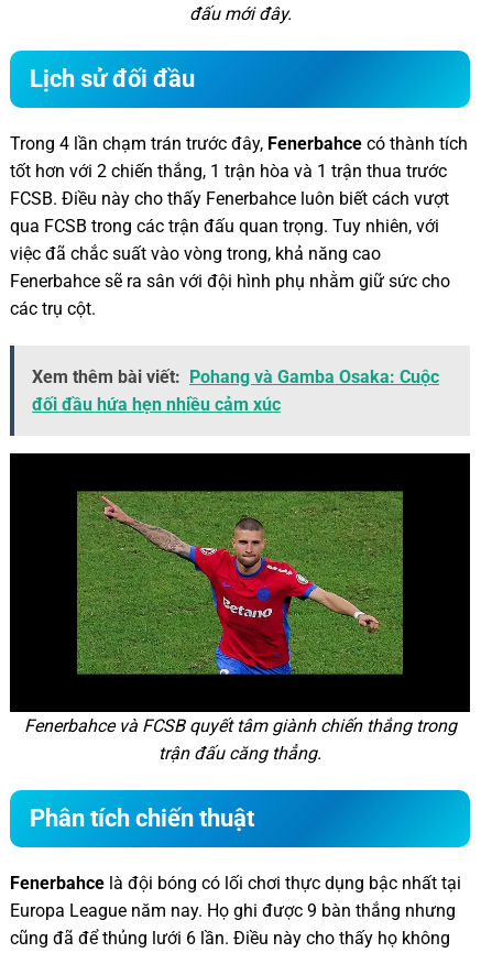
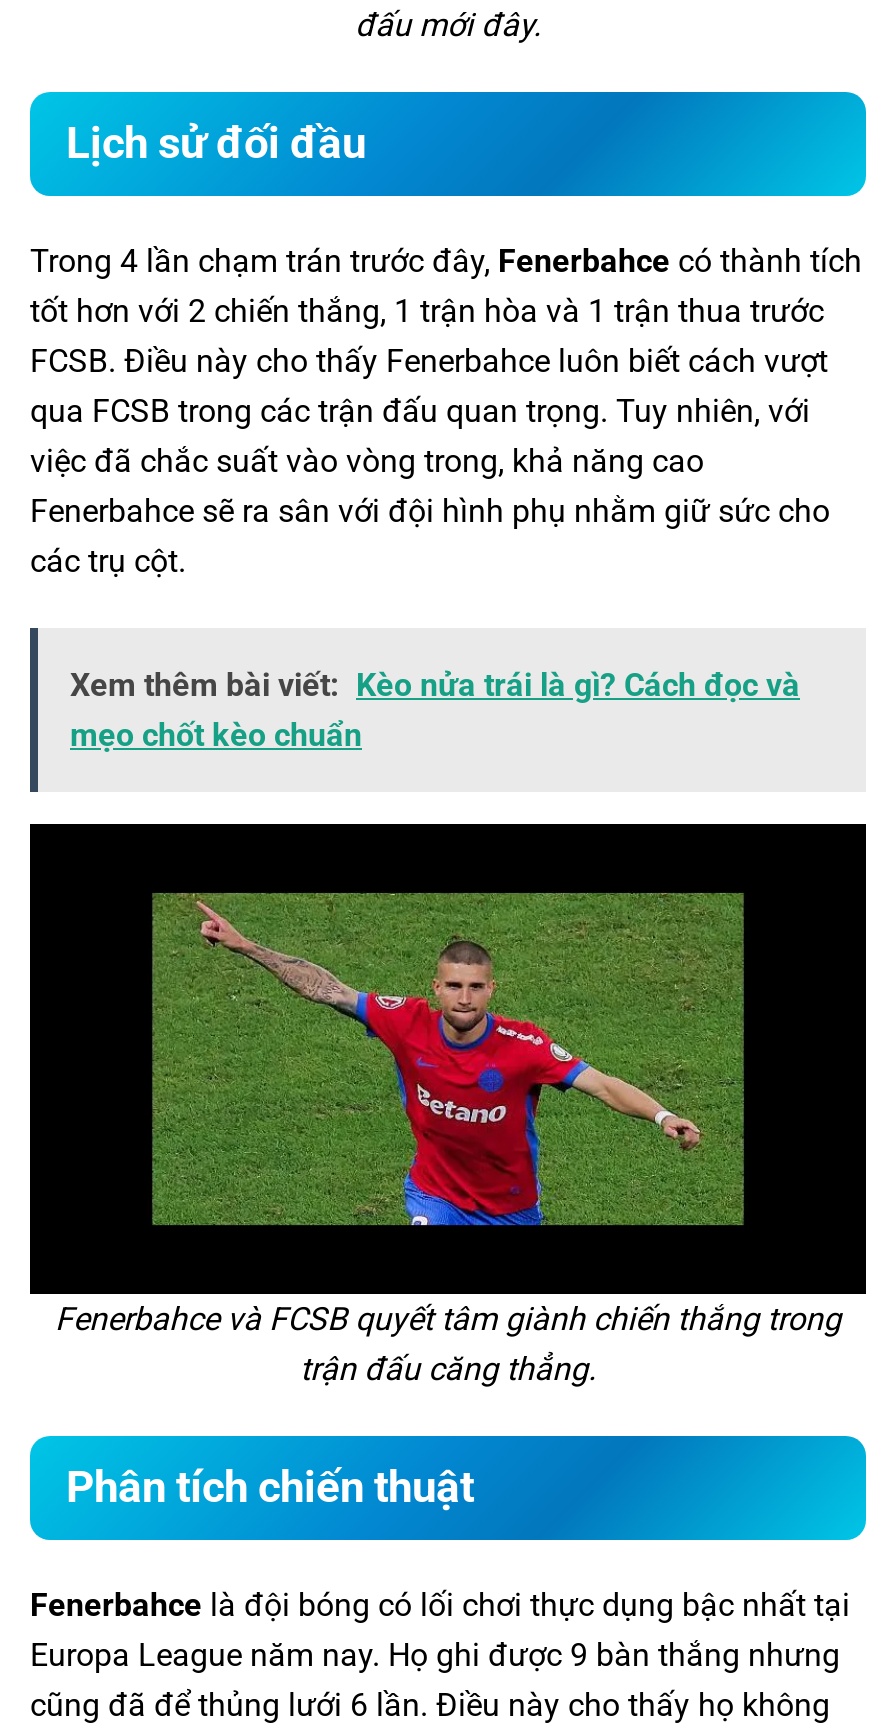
- Xem thêm bài viết: Pohang và Gamba Osaka: Cuộc
- đối đầu hứa hẹn nhiều cảm xúc
+ Xem thêm bài viết: Kèo nửa trái là gì? Cách đọc và
+ mẹo chốt kèo chuẩn
